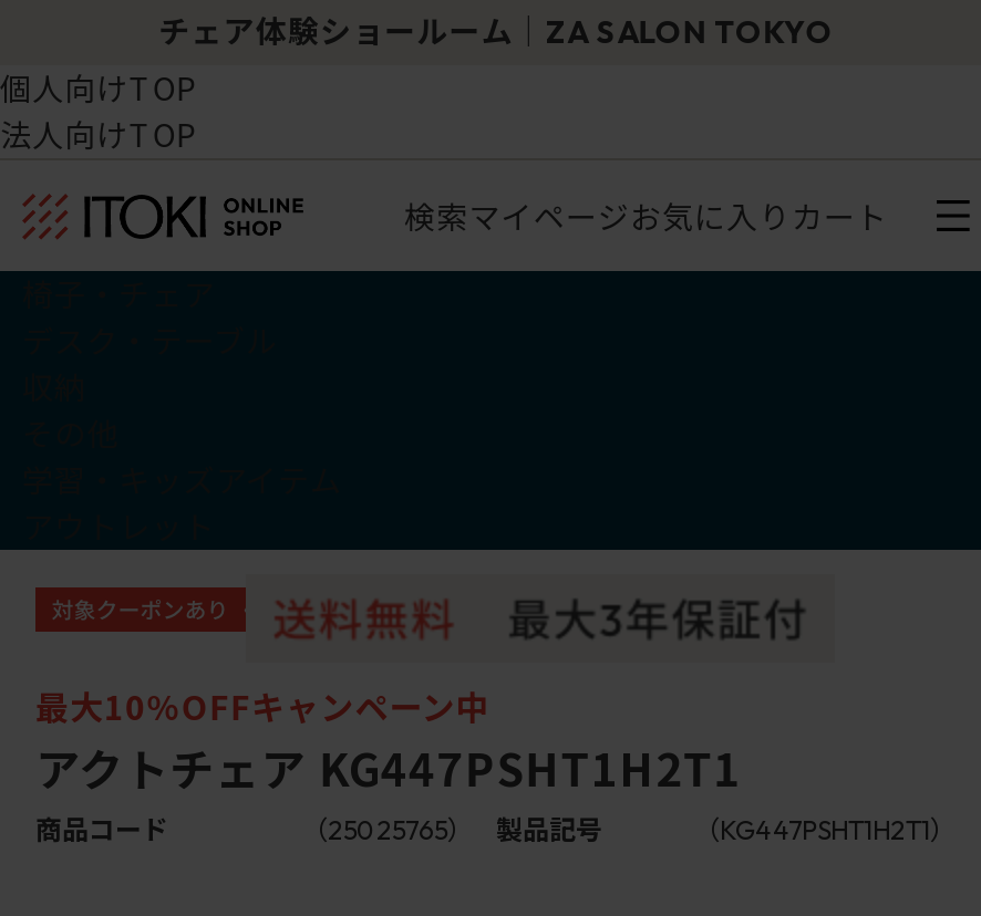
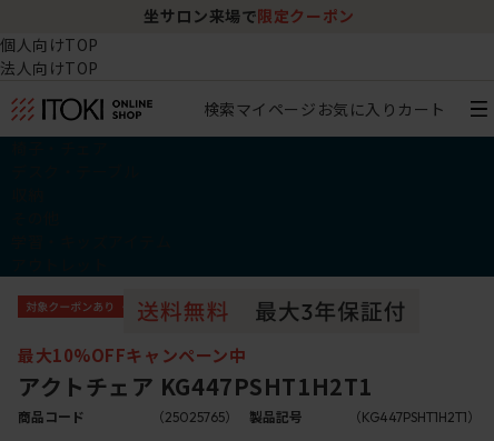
- チェア体験ショールーム｜ZA SALON TOKYO
+ 坐サロン来場で限定クーポン
